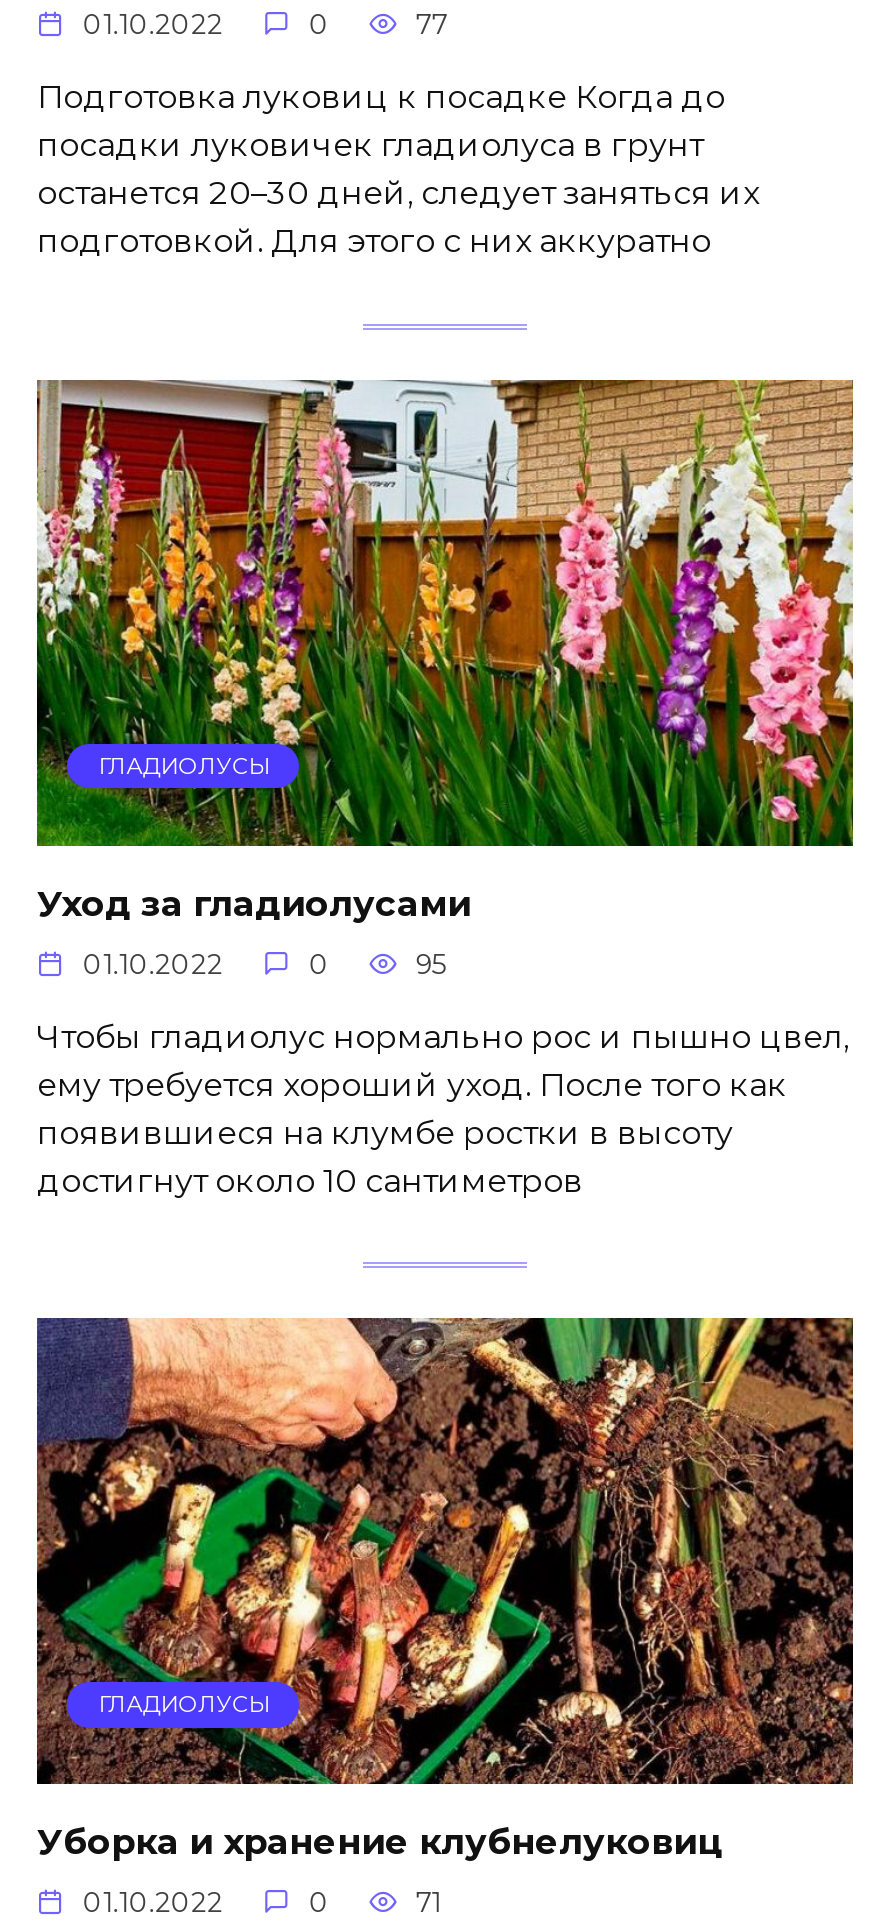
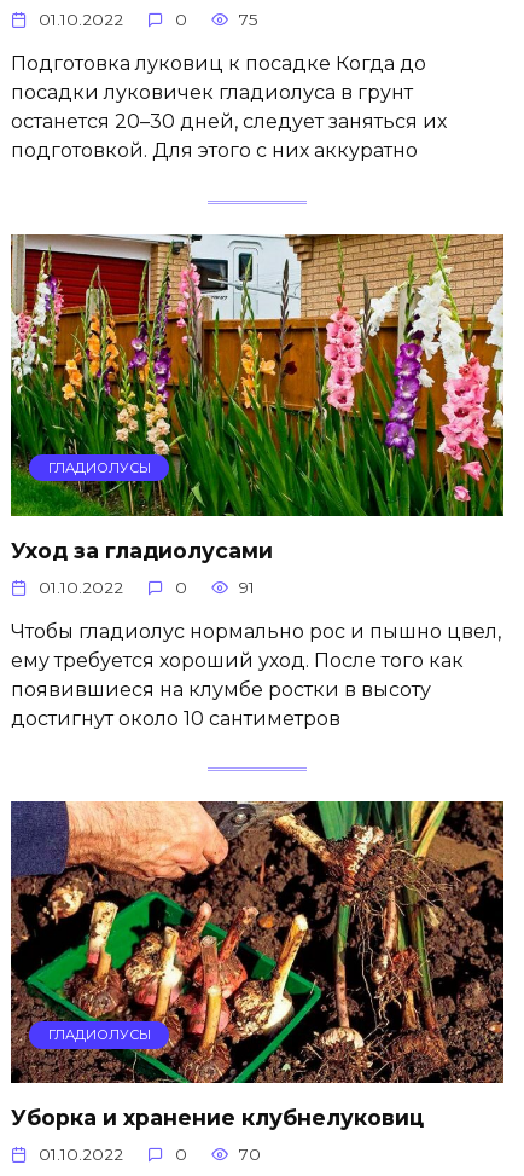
- 77
+ 75

- 95
+ 91

- 71
+ 70
